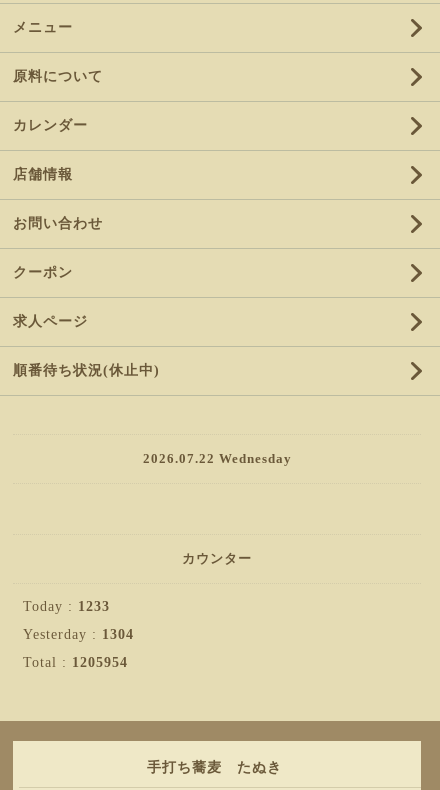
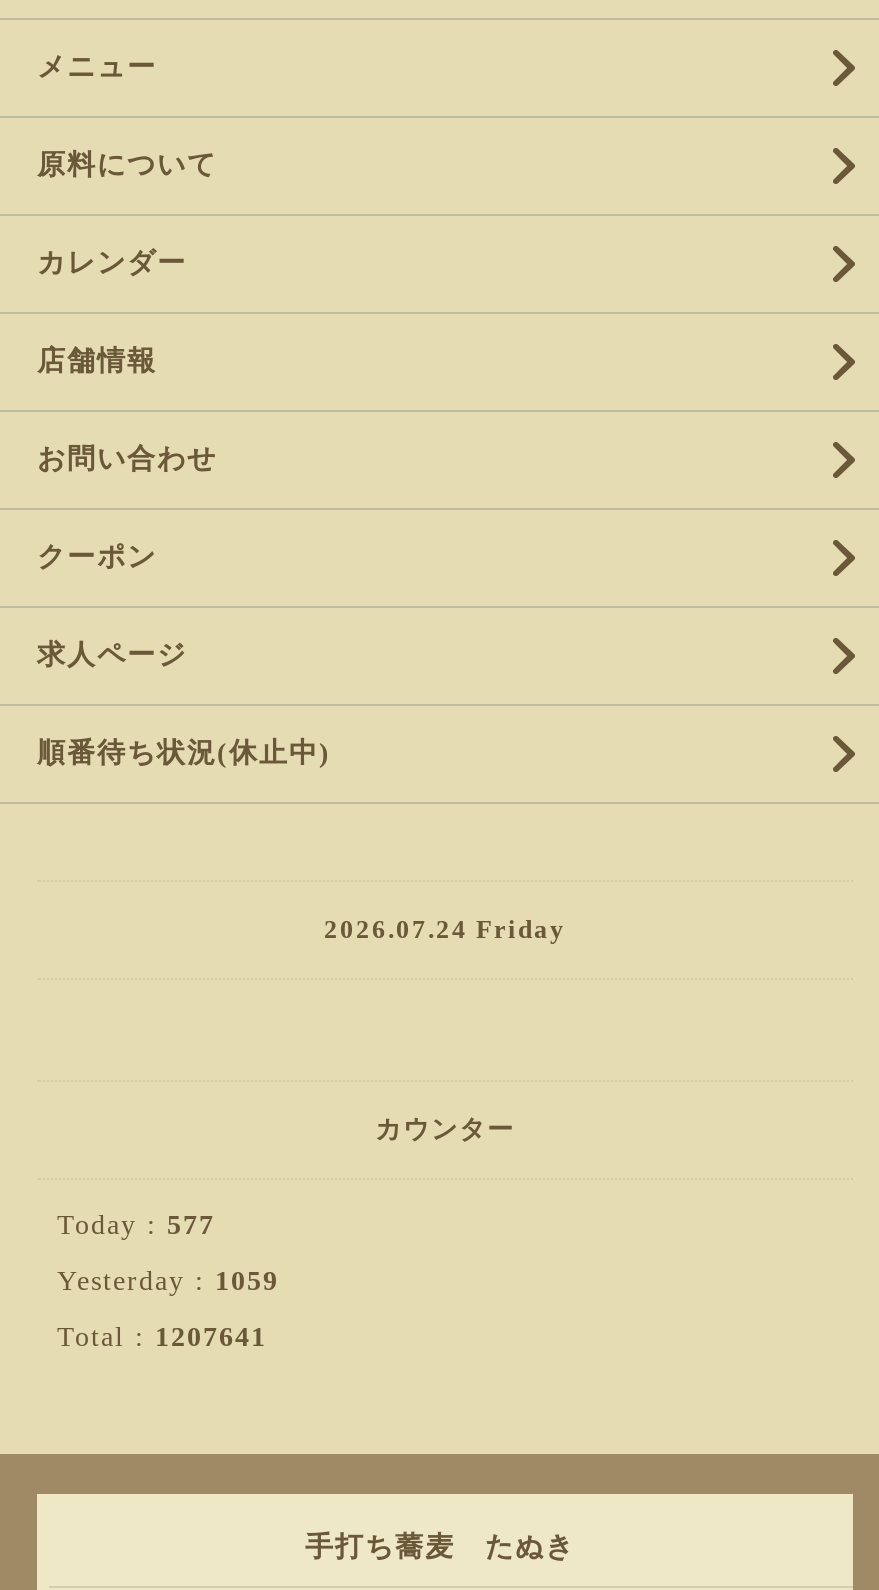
- 2026.07.22 Wednesday
+ 2026.07.24 Friday

- Today : 1233
+ Today : 577

- Yesterday : 1304
+ Yesterday : 1059

- Total : 1205954
+ Total : 1207641
